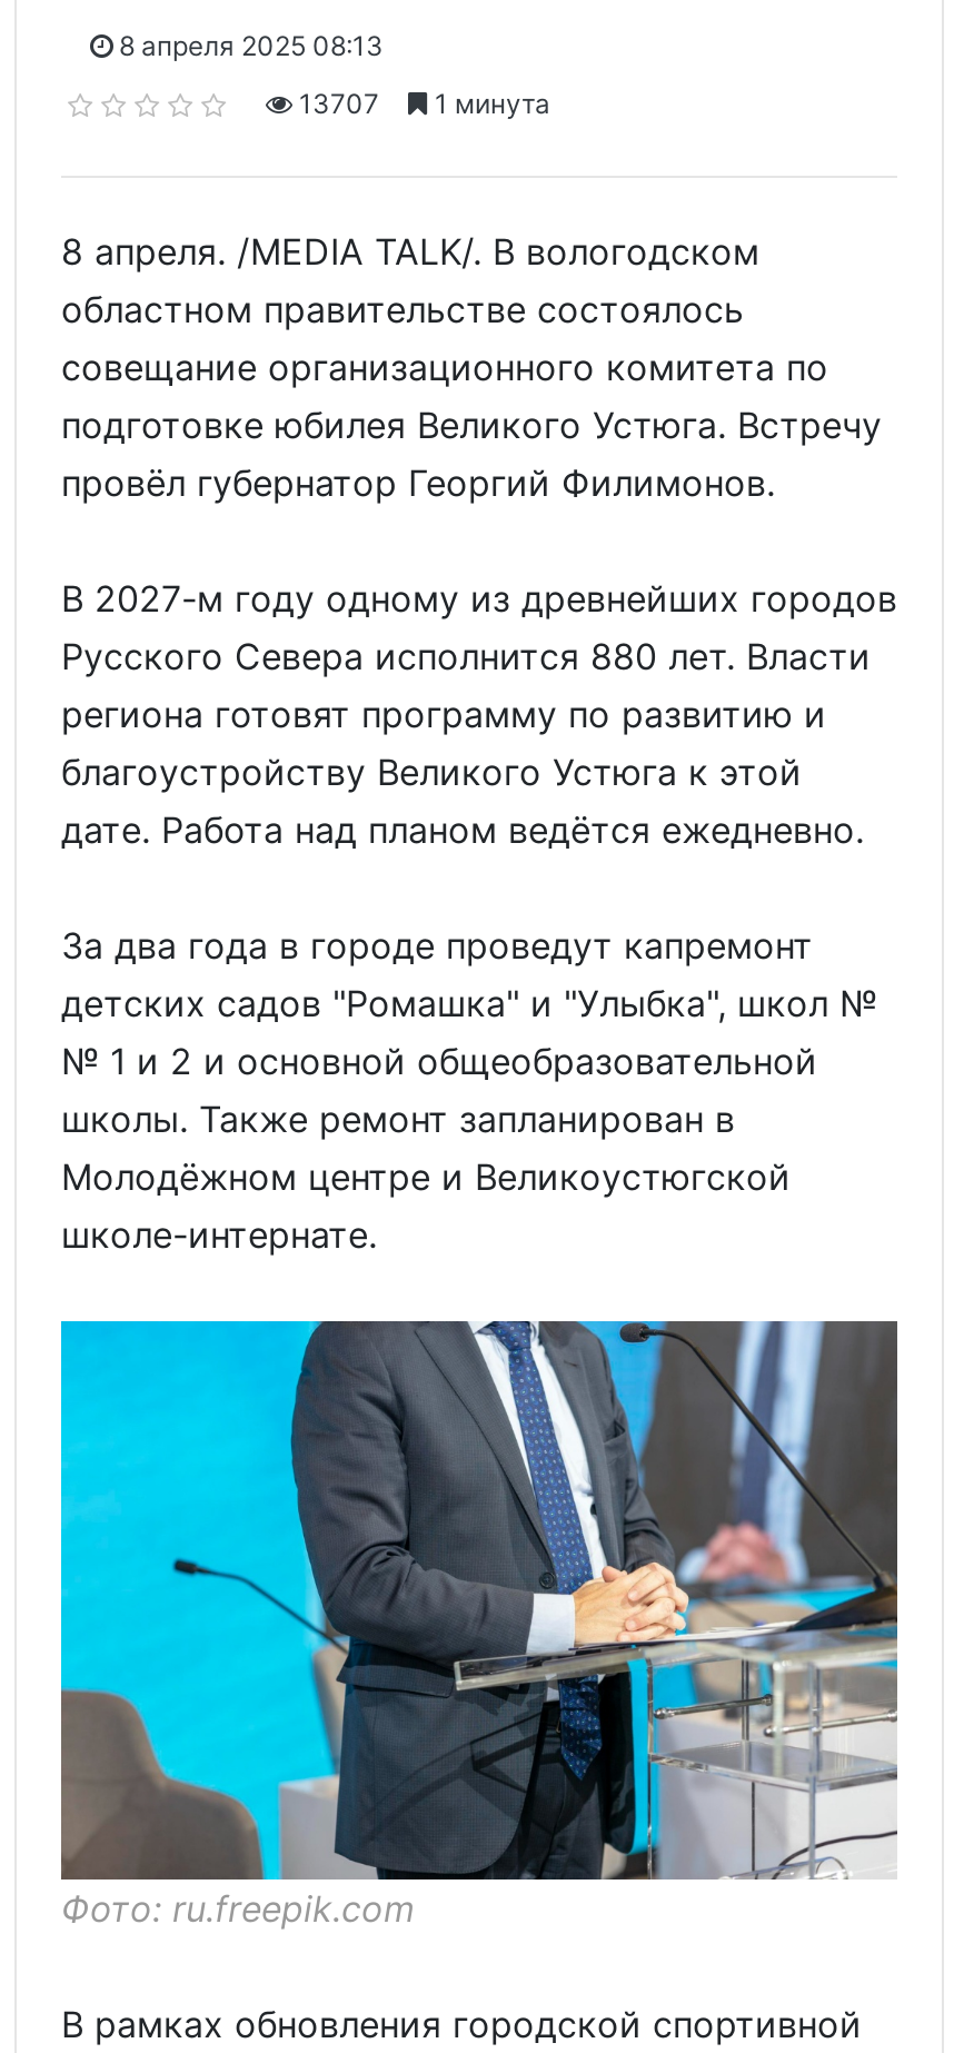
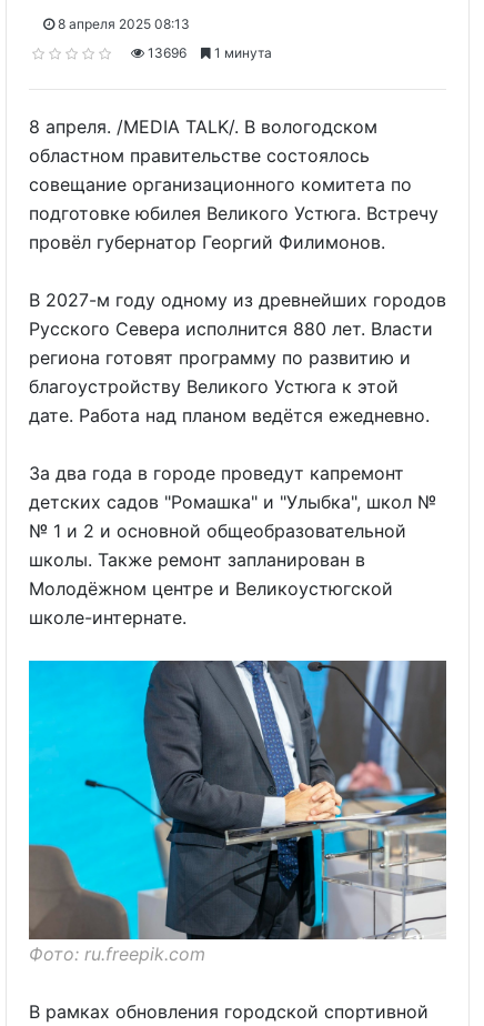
- 13707
+ 13696
